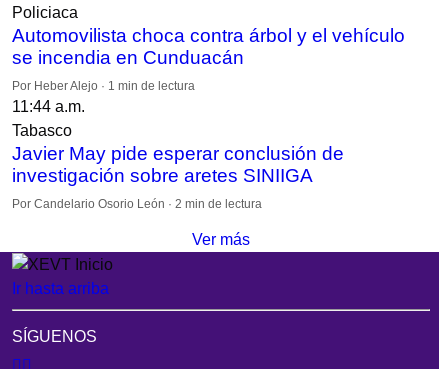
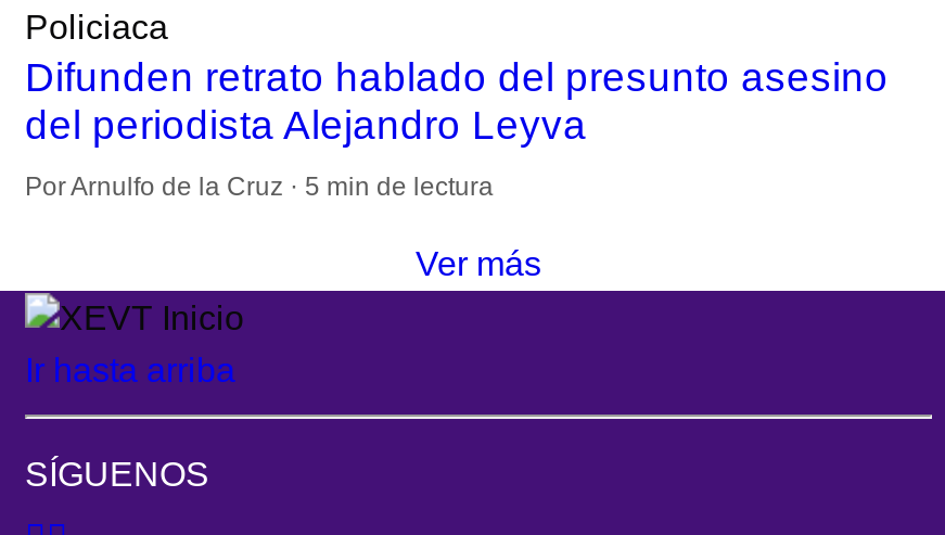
- Automovilista choca contra árbol y el vehículo
- se incendia en Cunduacán
- Por Heber Alejo · 1 min de lectura
- 11:44 a.m.
- Tabasco
- Javier May pide esperar conclusión de
- investigación sobre aretes SINIIGA
- Por Candelario Osorio León · 2 min de lectura
+ Difunden retrato hablado del presunto asesino
+ del periodista Alejandro Leyva
+ Por Arnulfo de la Cruz · 5 min de lectura
